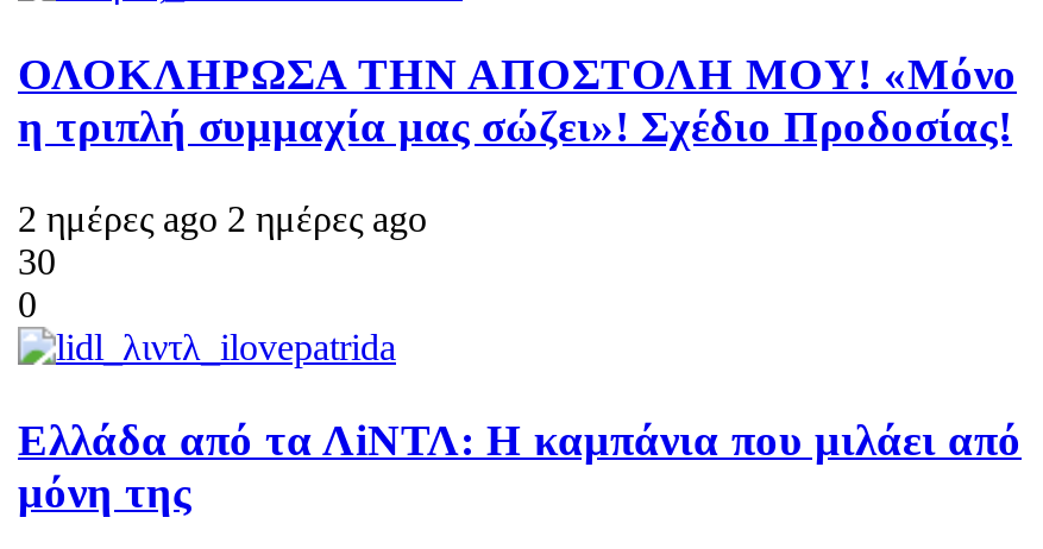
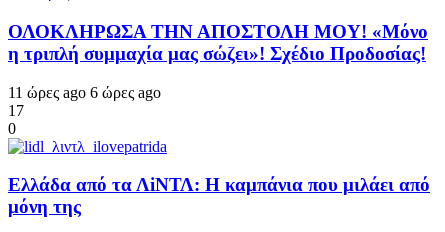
- 2 ημέρες ago 2 ημέρες ago
+ 11 ώρες ago 6 ώρες ago

- 30
+ 17
